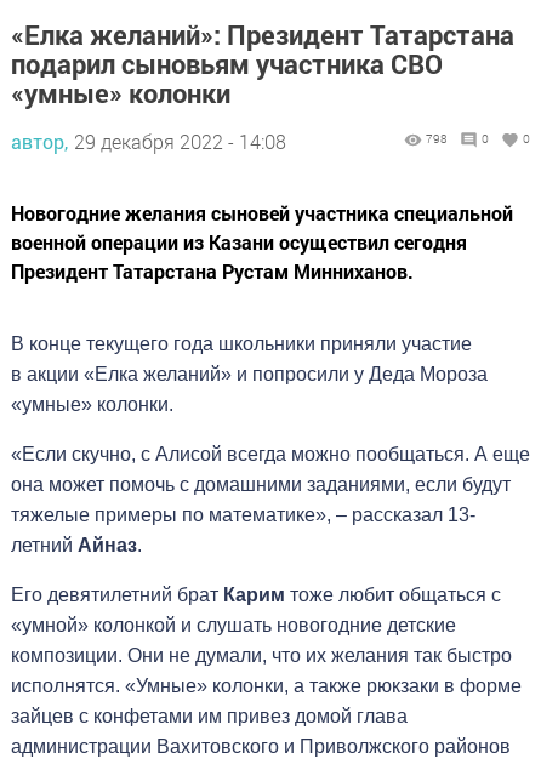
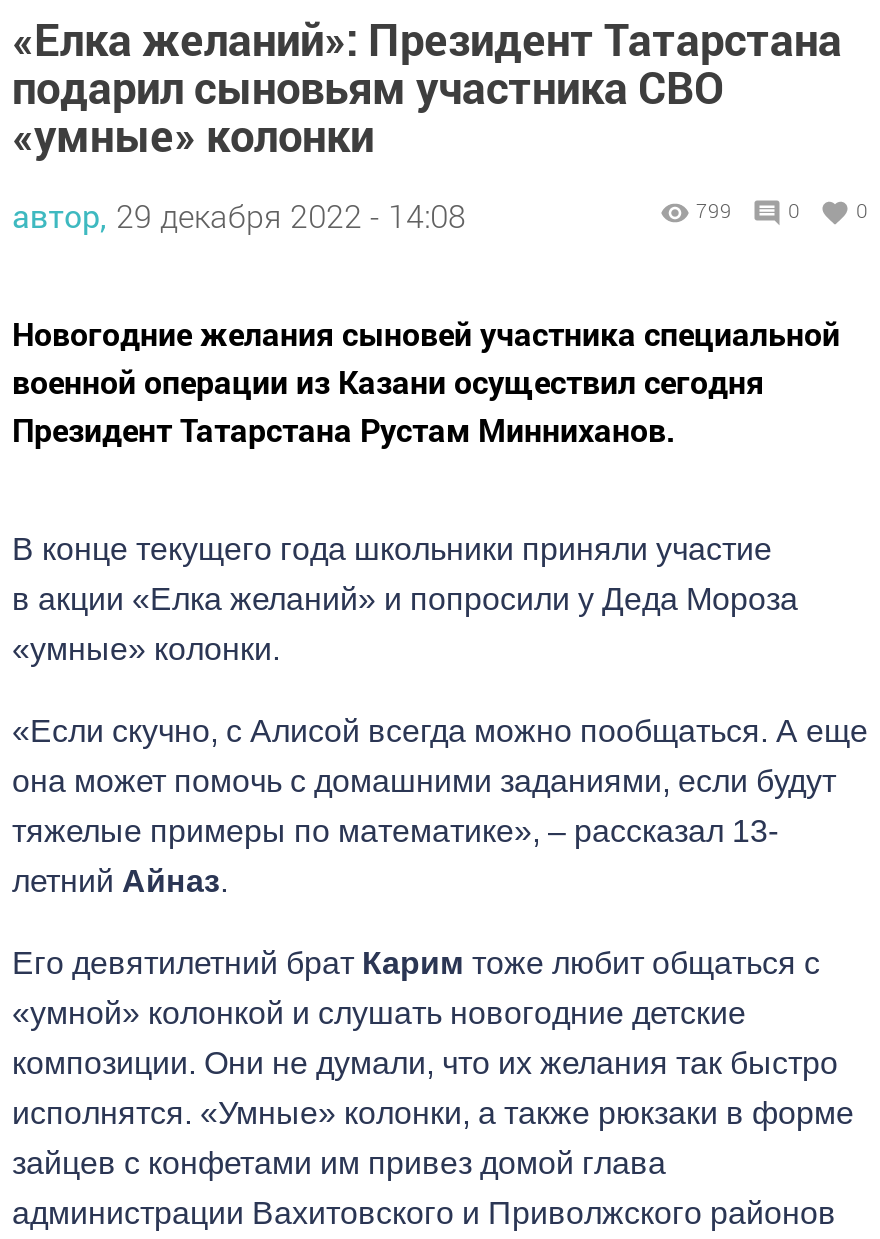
- 798
+ 799
